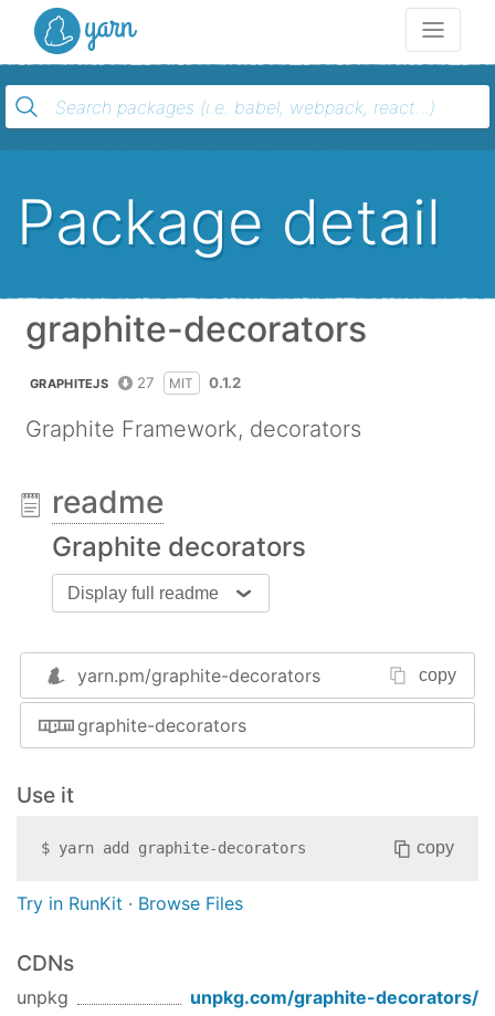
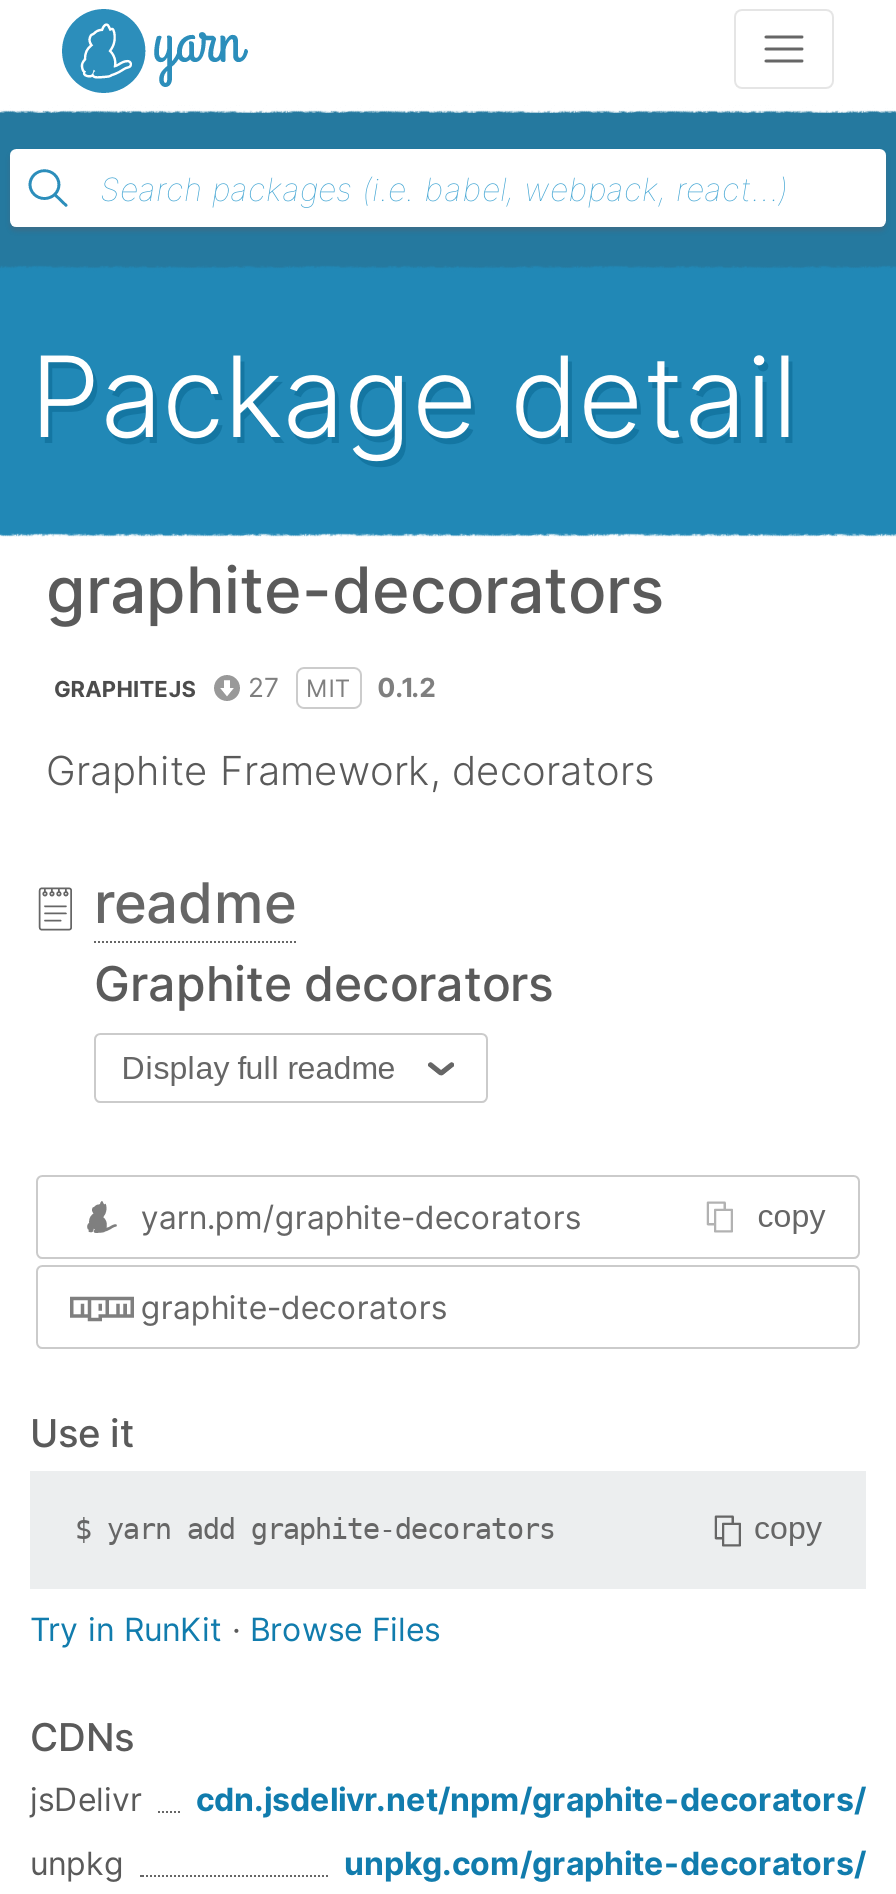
+ jsDelivr
+ cdn.jsdelivr.net/npm/graphite-decorators/
